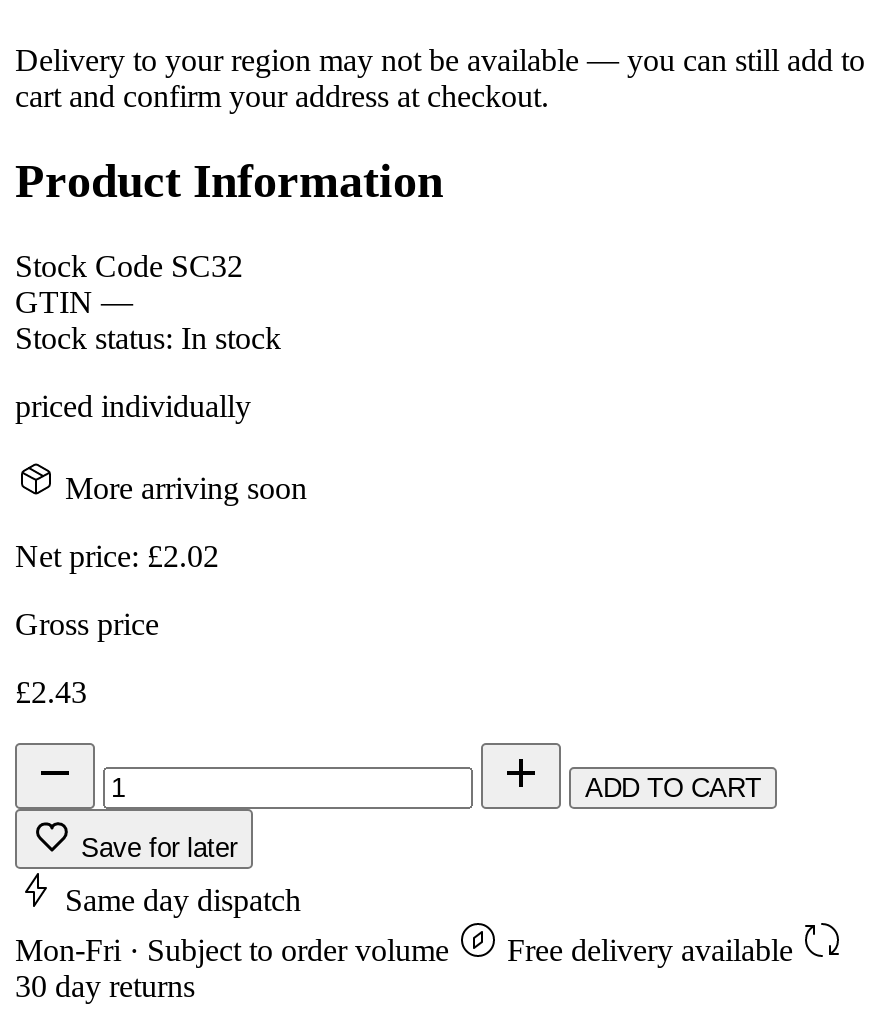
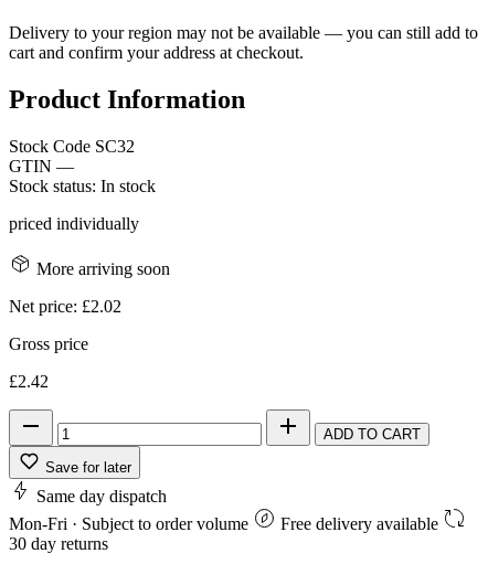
- £2.43
+ £2.42
